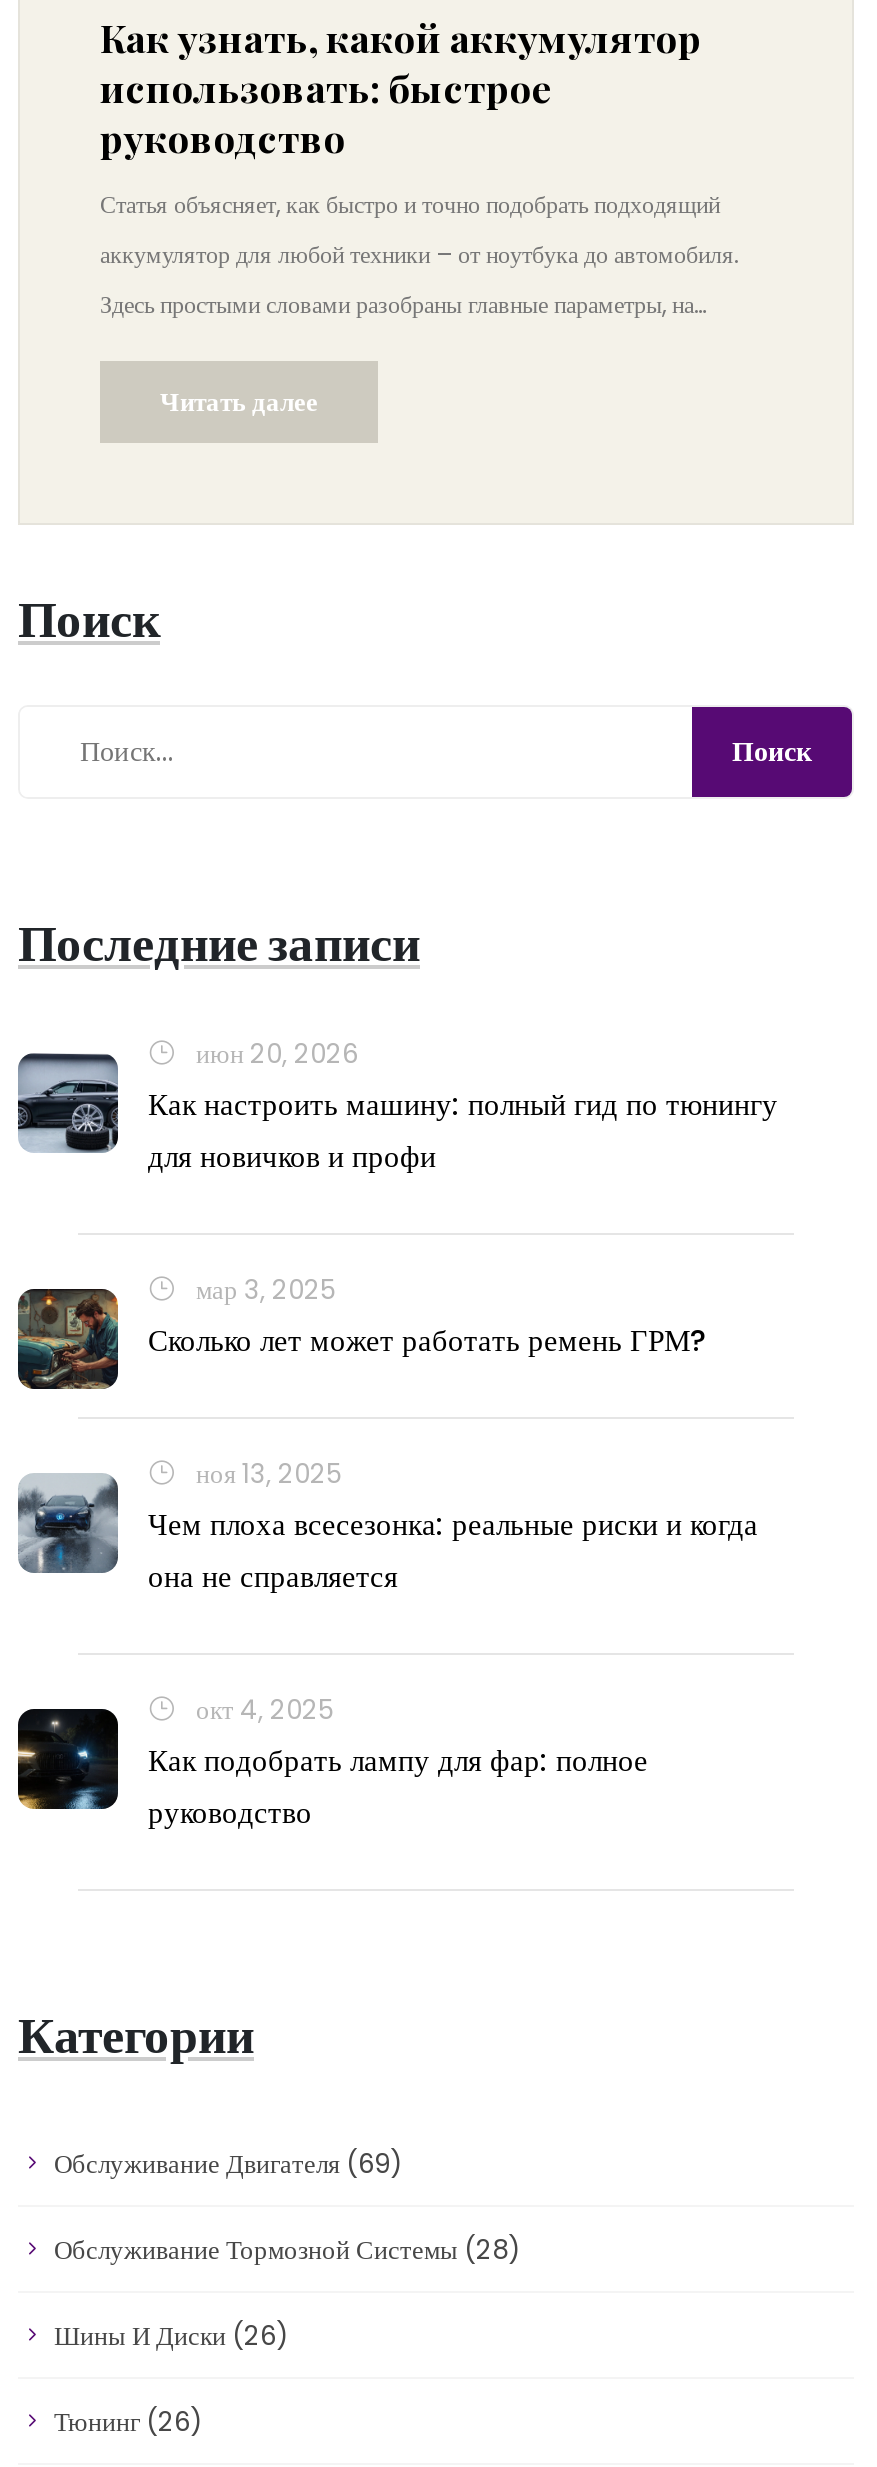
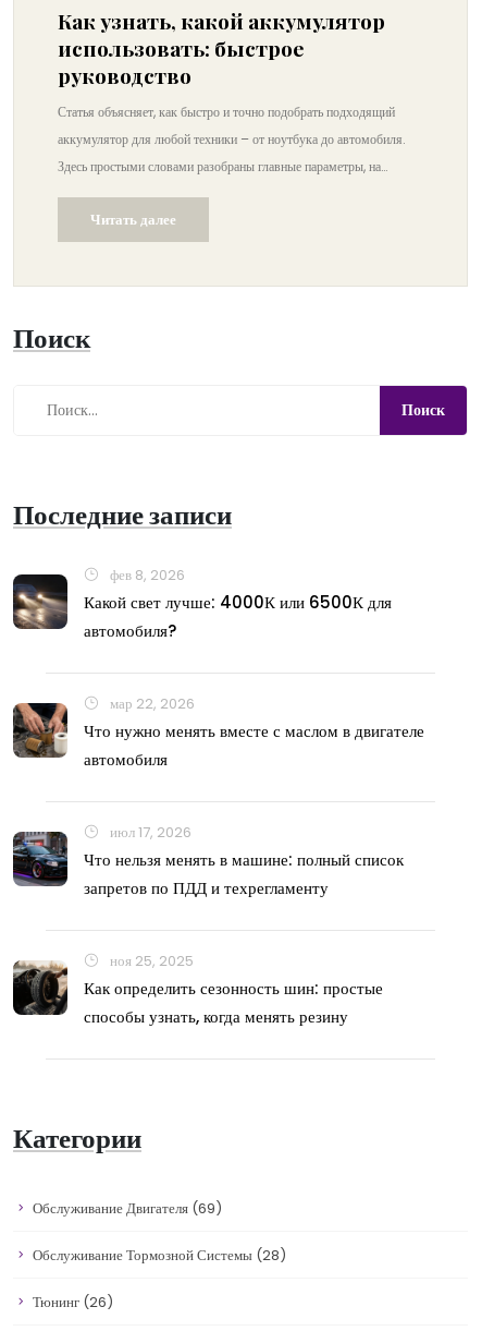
- [image]
- июн 20, 2026
- Как настроить машину: полный гид по тюнингу
- для новичков и профи
+ [image]
+ фев 8, 2026
+ Какой свет лучше: 4000К или 6500К для
+ автомобиля?

- [image]
- мар 3, 2025
- Сколько лет может работать ремень ГРМ?
+ [image]
+ мар 22, 2026
+ Что нужно менять вместе с маслом в двигателе
+ автомобиля

- [image]
- ноя 13, 2025
- Чем плоха всесезонка: реальные риски и когда
- она не справляется
+ [image]
+ июл 17, 2026
+ Что нельзя менять в машине: полный список
+ запретов по ПДД и техрегламенту

- [image]
- окт 4, 2025
- Как подобрать лампу для фар: полное
- руководство
+ [image]
+ ноя 25, 2025
+ Как определить сезонность шин: простые
+ способы узнать, когда менять резину

moved down: Категории | Обслуживание Двигателя (69) | Обслуживание Тормозной Системы (28)

- Шины И Диски (26)
